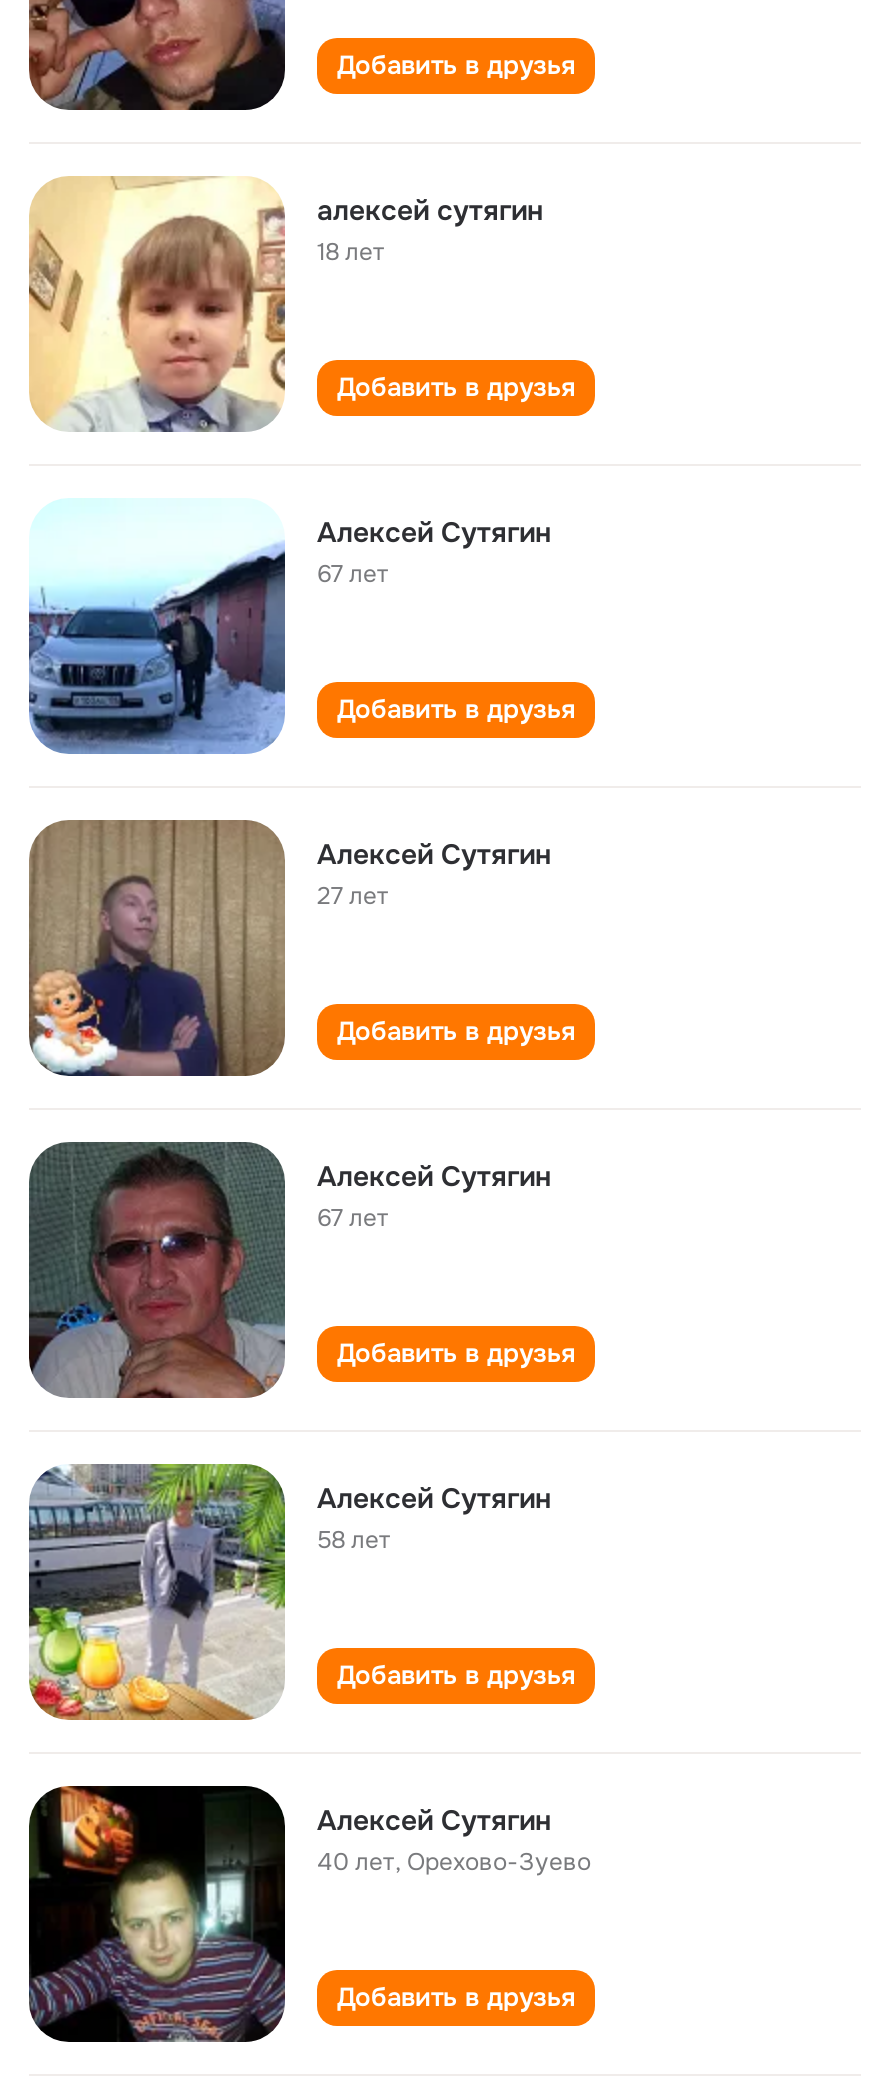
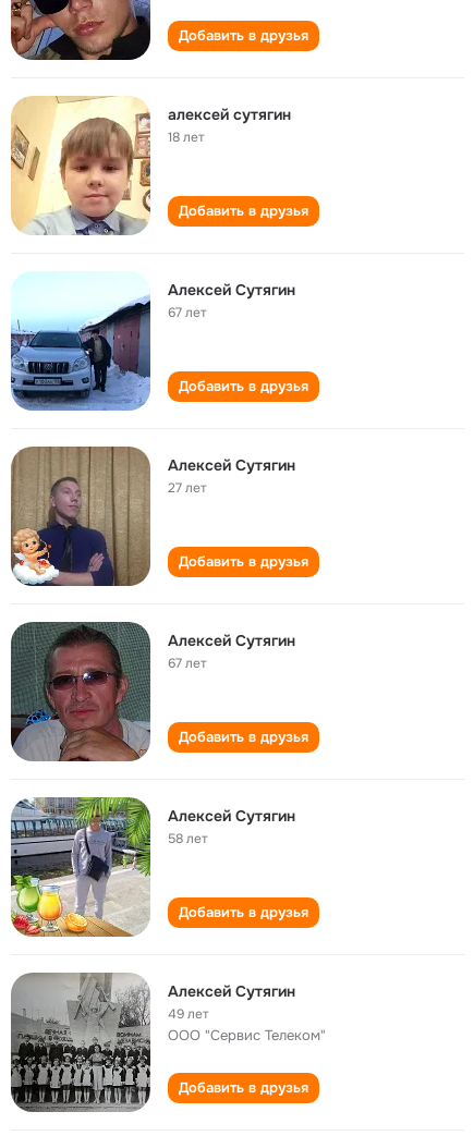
- [image]
- 40 лет, Орехово-Зуево
+ [image]
+ 49 лет
+ ООО "Сервис Телеком"
